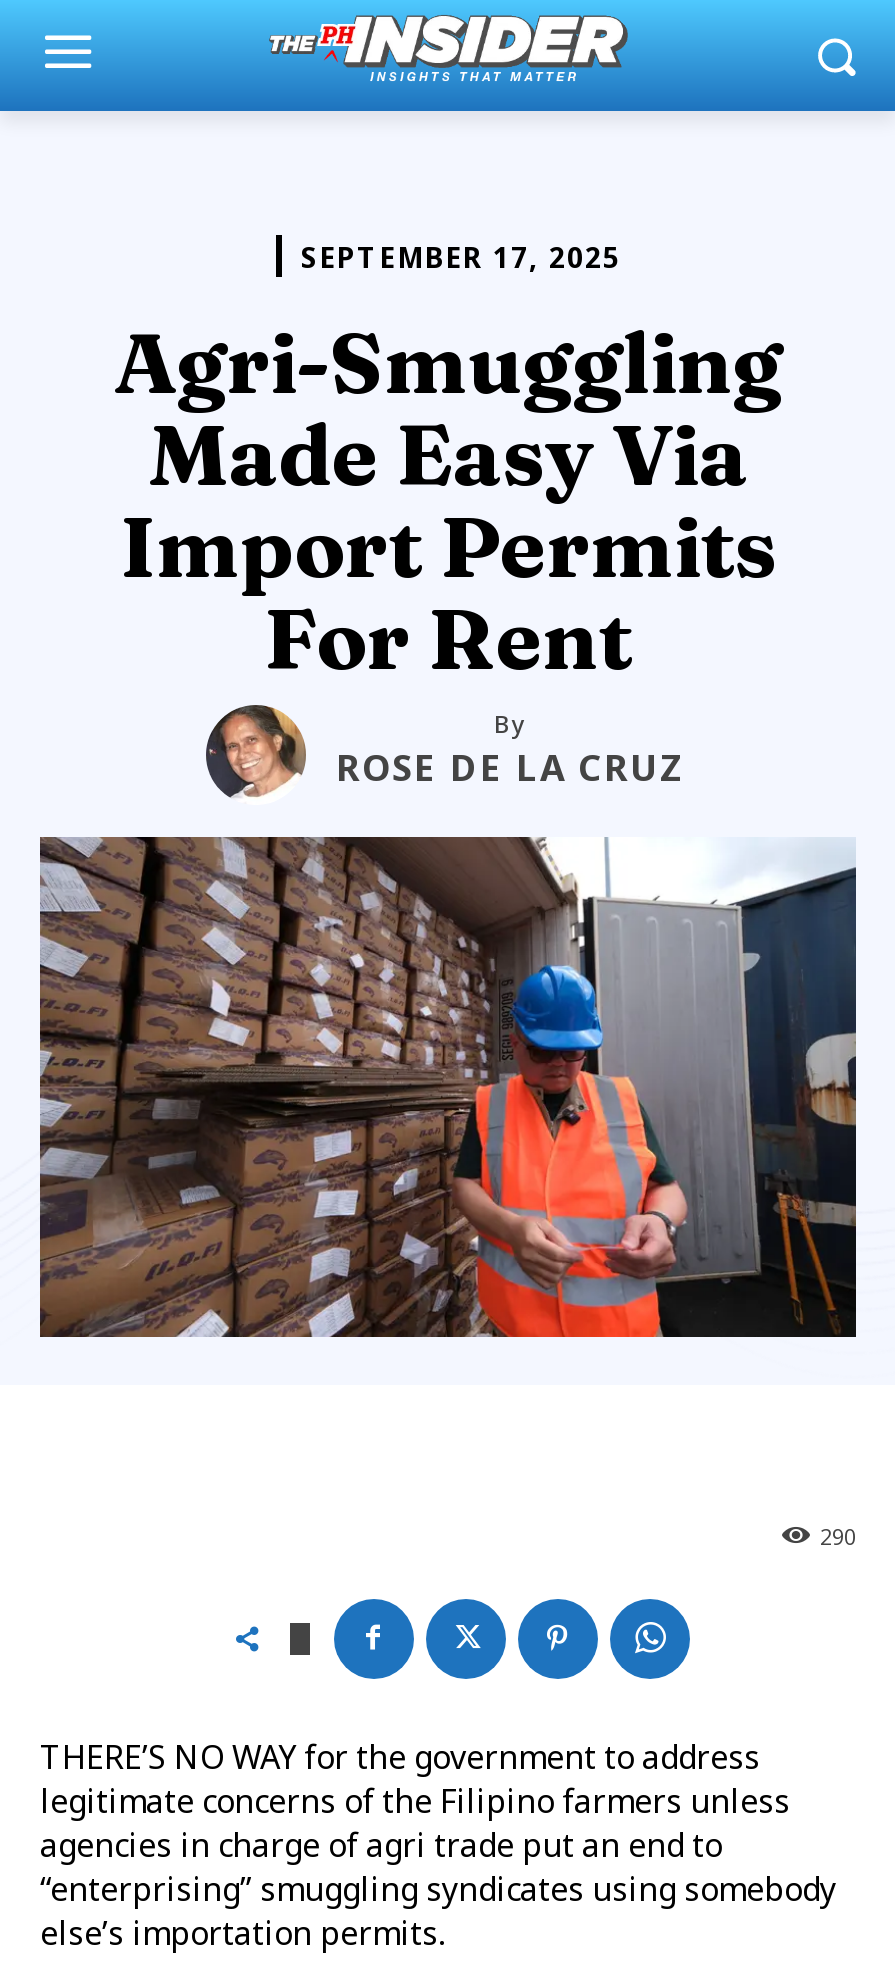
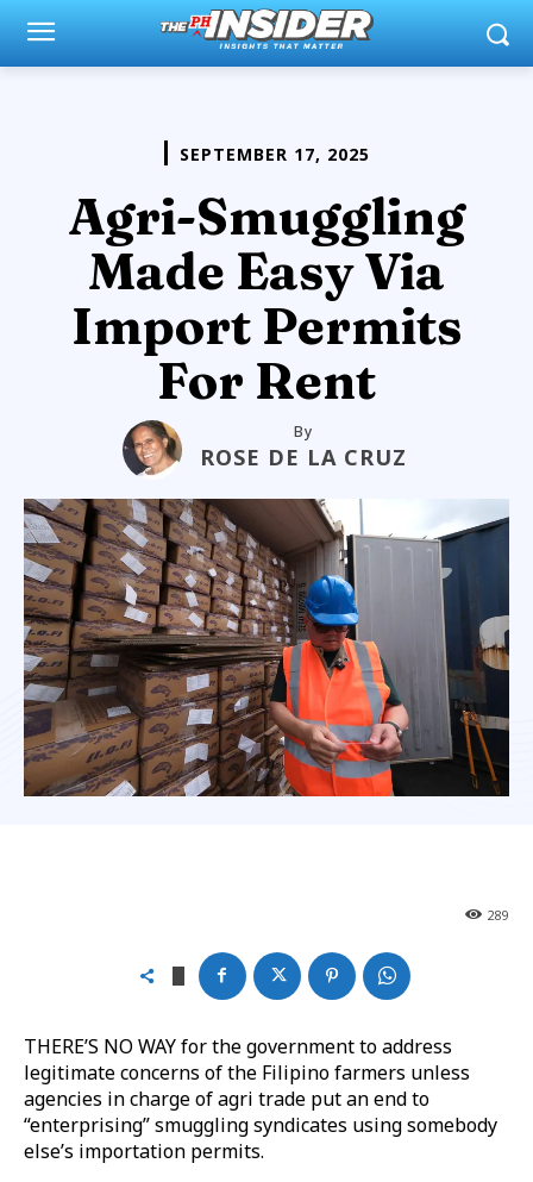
- 290
+ 289
